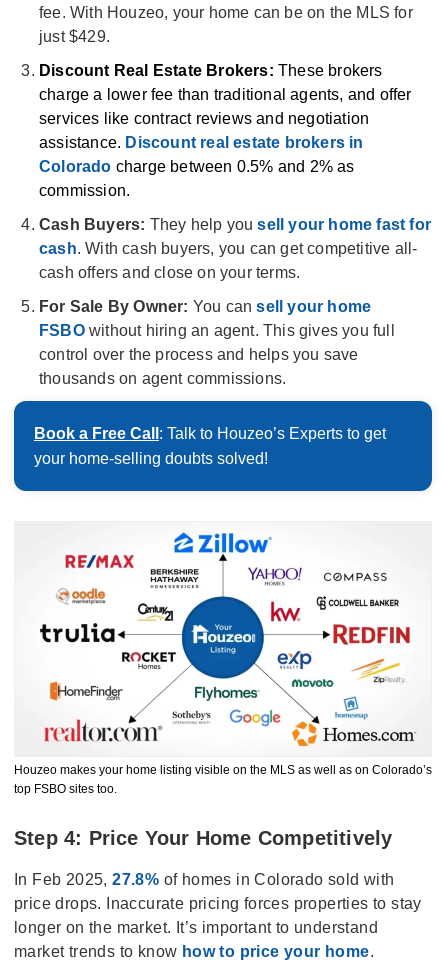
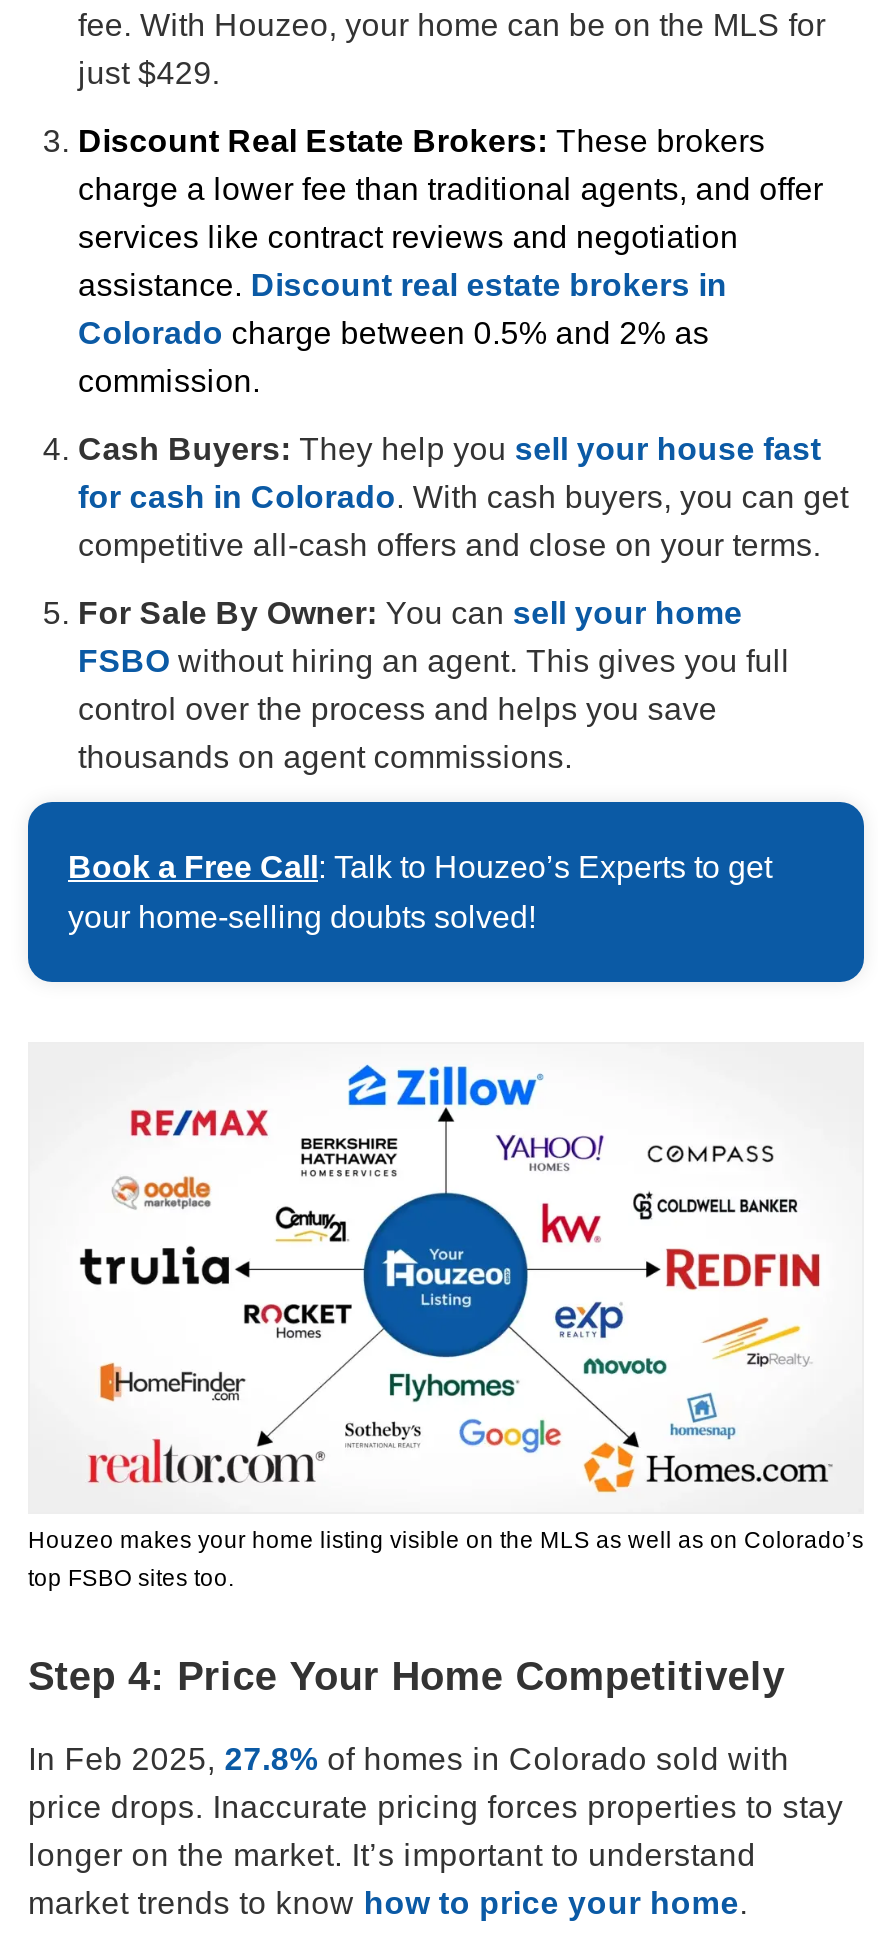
- Cash Buyers: They help you sell your home fast for
- cash. With cash buyers, you can get competitive all-
- cash offers and close on your terms.
+ Cash Buyers: They help you sell your house fast
+ for cash in Colorado. With cash buyers, you can get
+ competitive all-cash offers and close on your terms.
